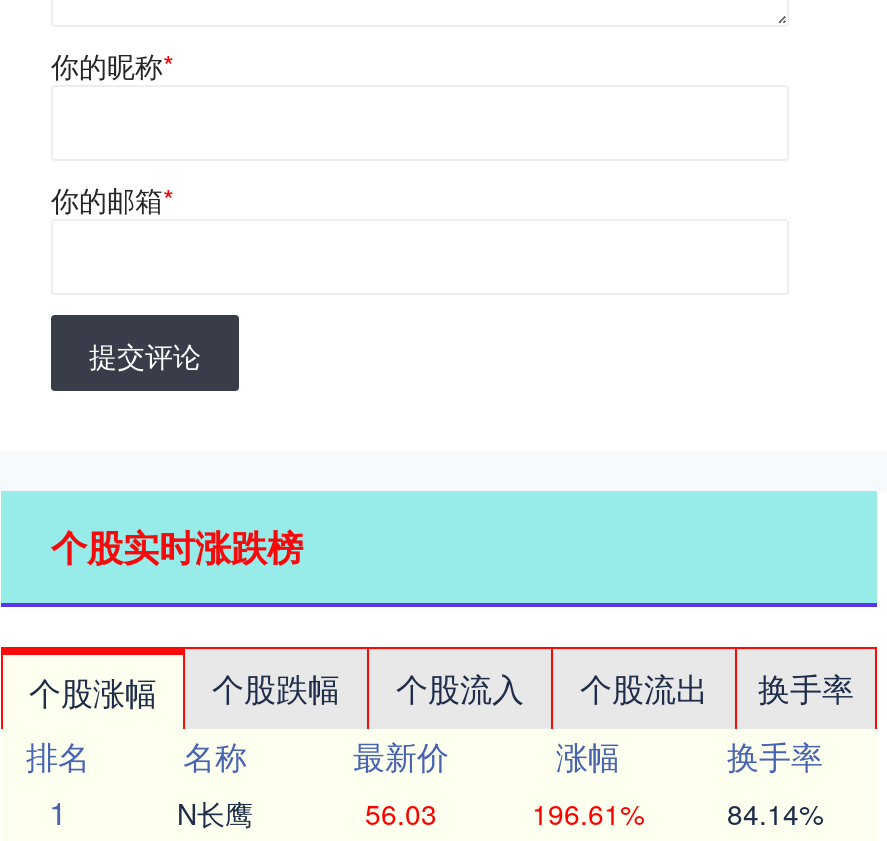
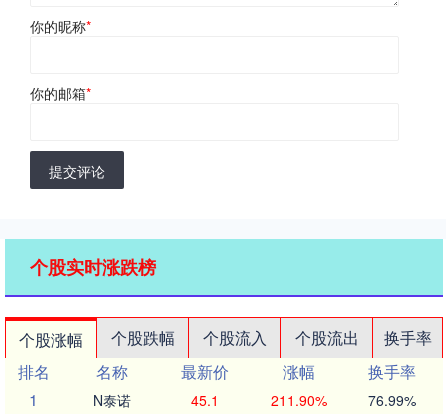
- N长鹰
+ N泰诺

- 56.03
+ 45.1

- 196.61%
+ 211.90%

- 84.14%
+ 76.99%
